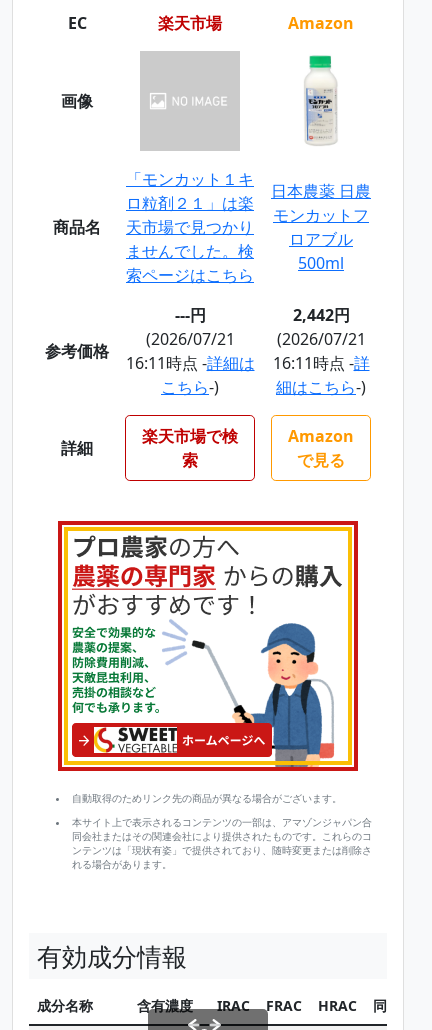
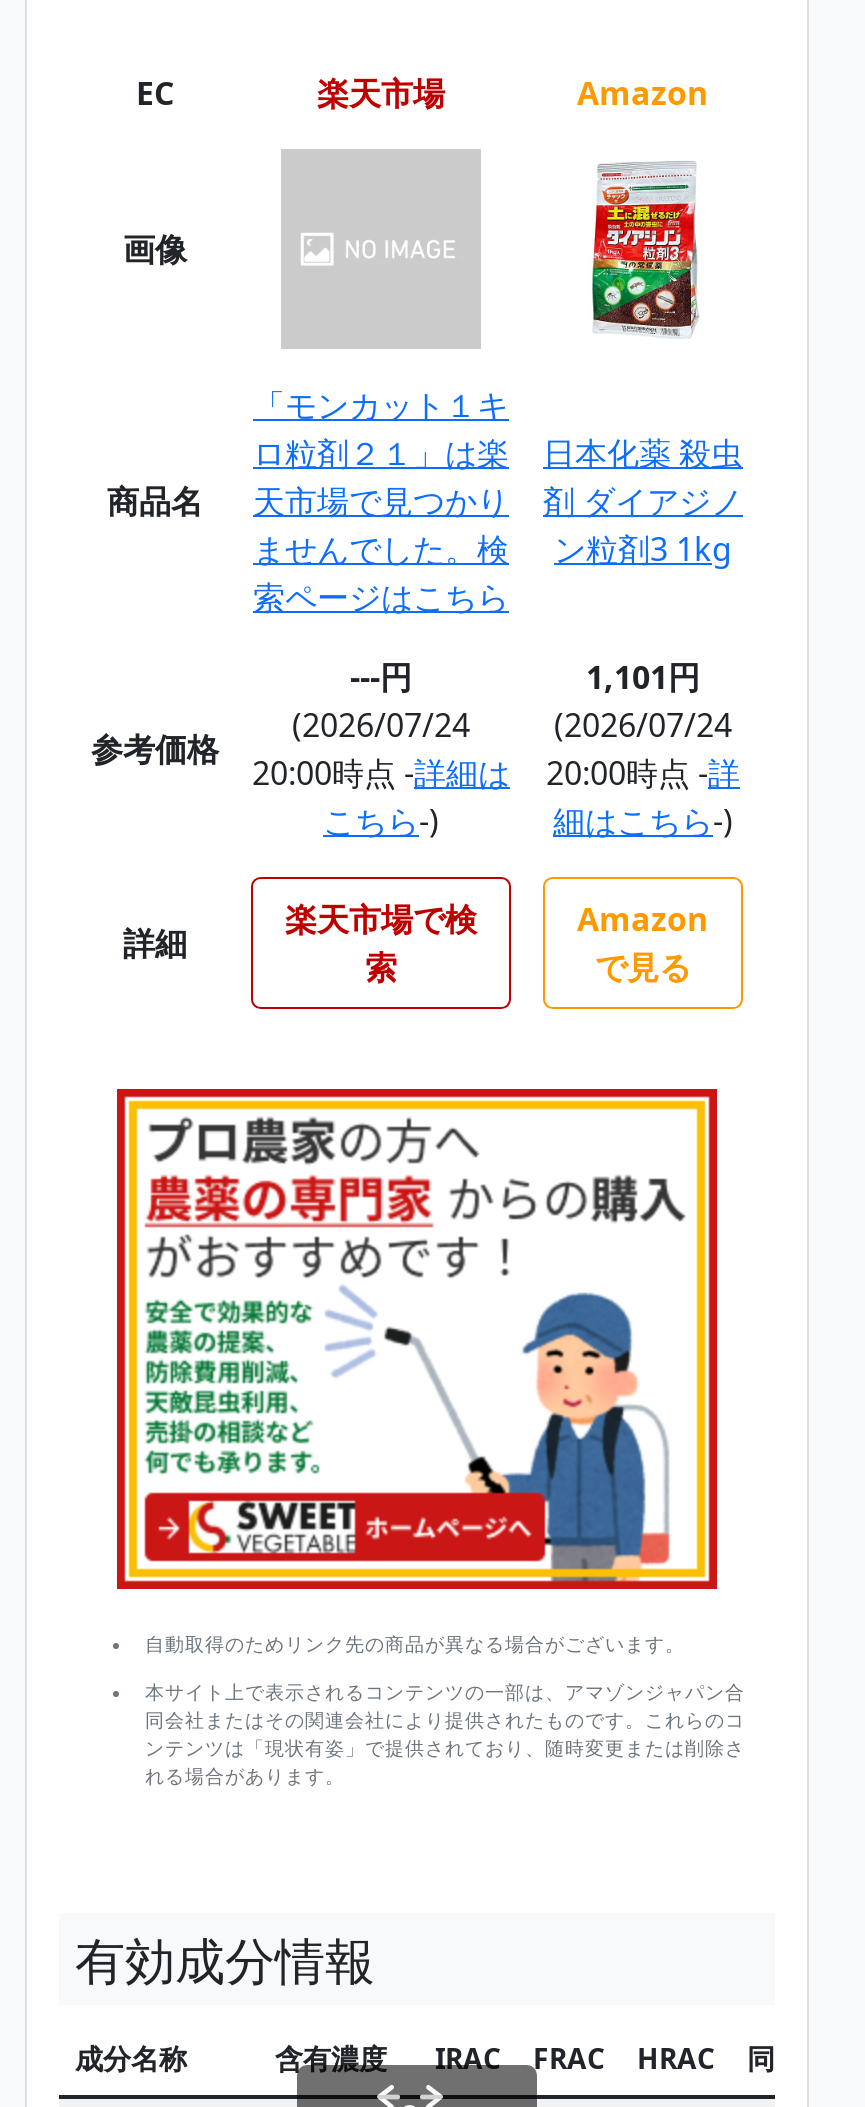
- [image]
+ [image]

- 日本農薬 日農
- モンカットフ
- ロアブル
- 500ml
+ 日本化薬 殺虫
+ 剤 ダイアジノ
+ ン粒剤3 1kg

- 2,442円
+ 1,101円

- (2026/07/21
+ (2026/07/24

- (2026/07/21
+ (2026/07/24

- 16:11時点 -詳細は
+ 20:00時点 -詳細は

- 16:11時点 -詳
+ 20:00時点 -詳
